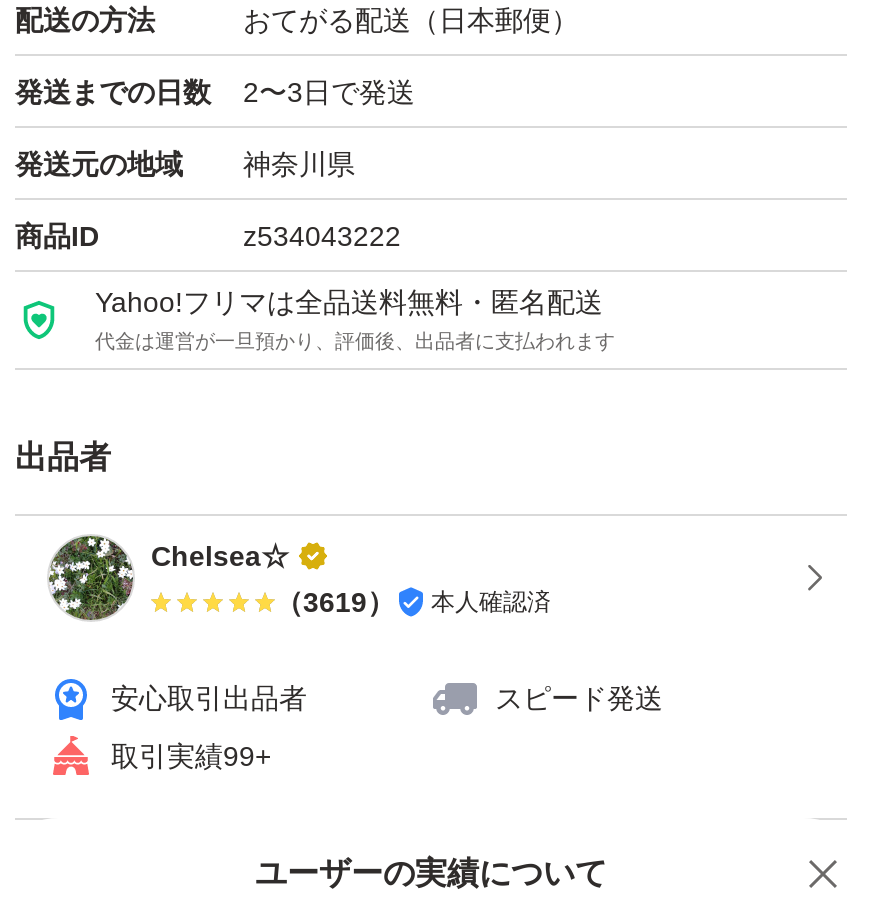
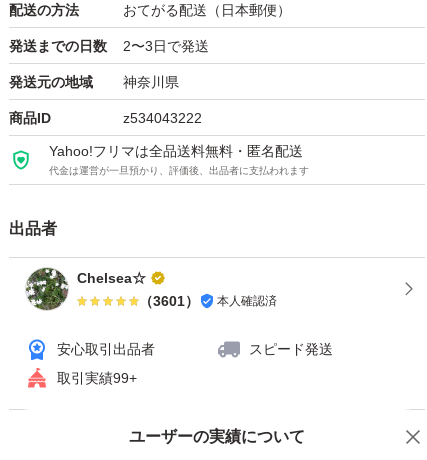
- （3619） 本人確認済
+ （3601） 本人確認済
